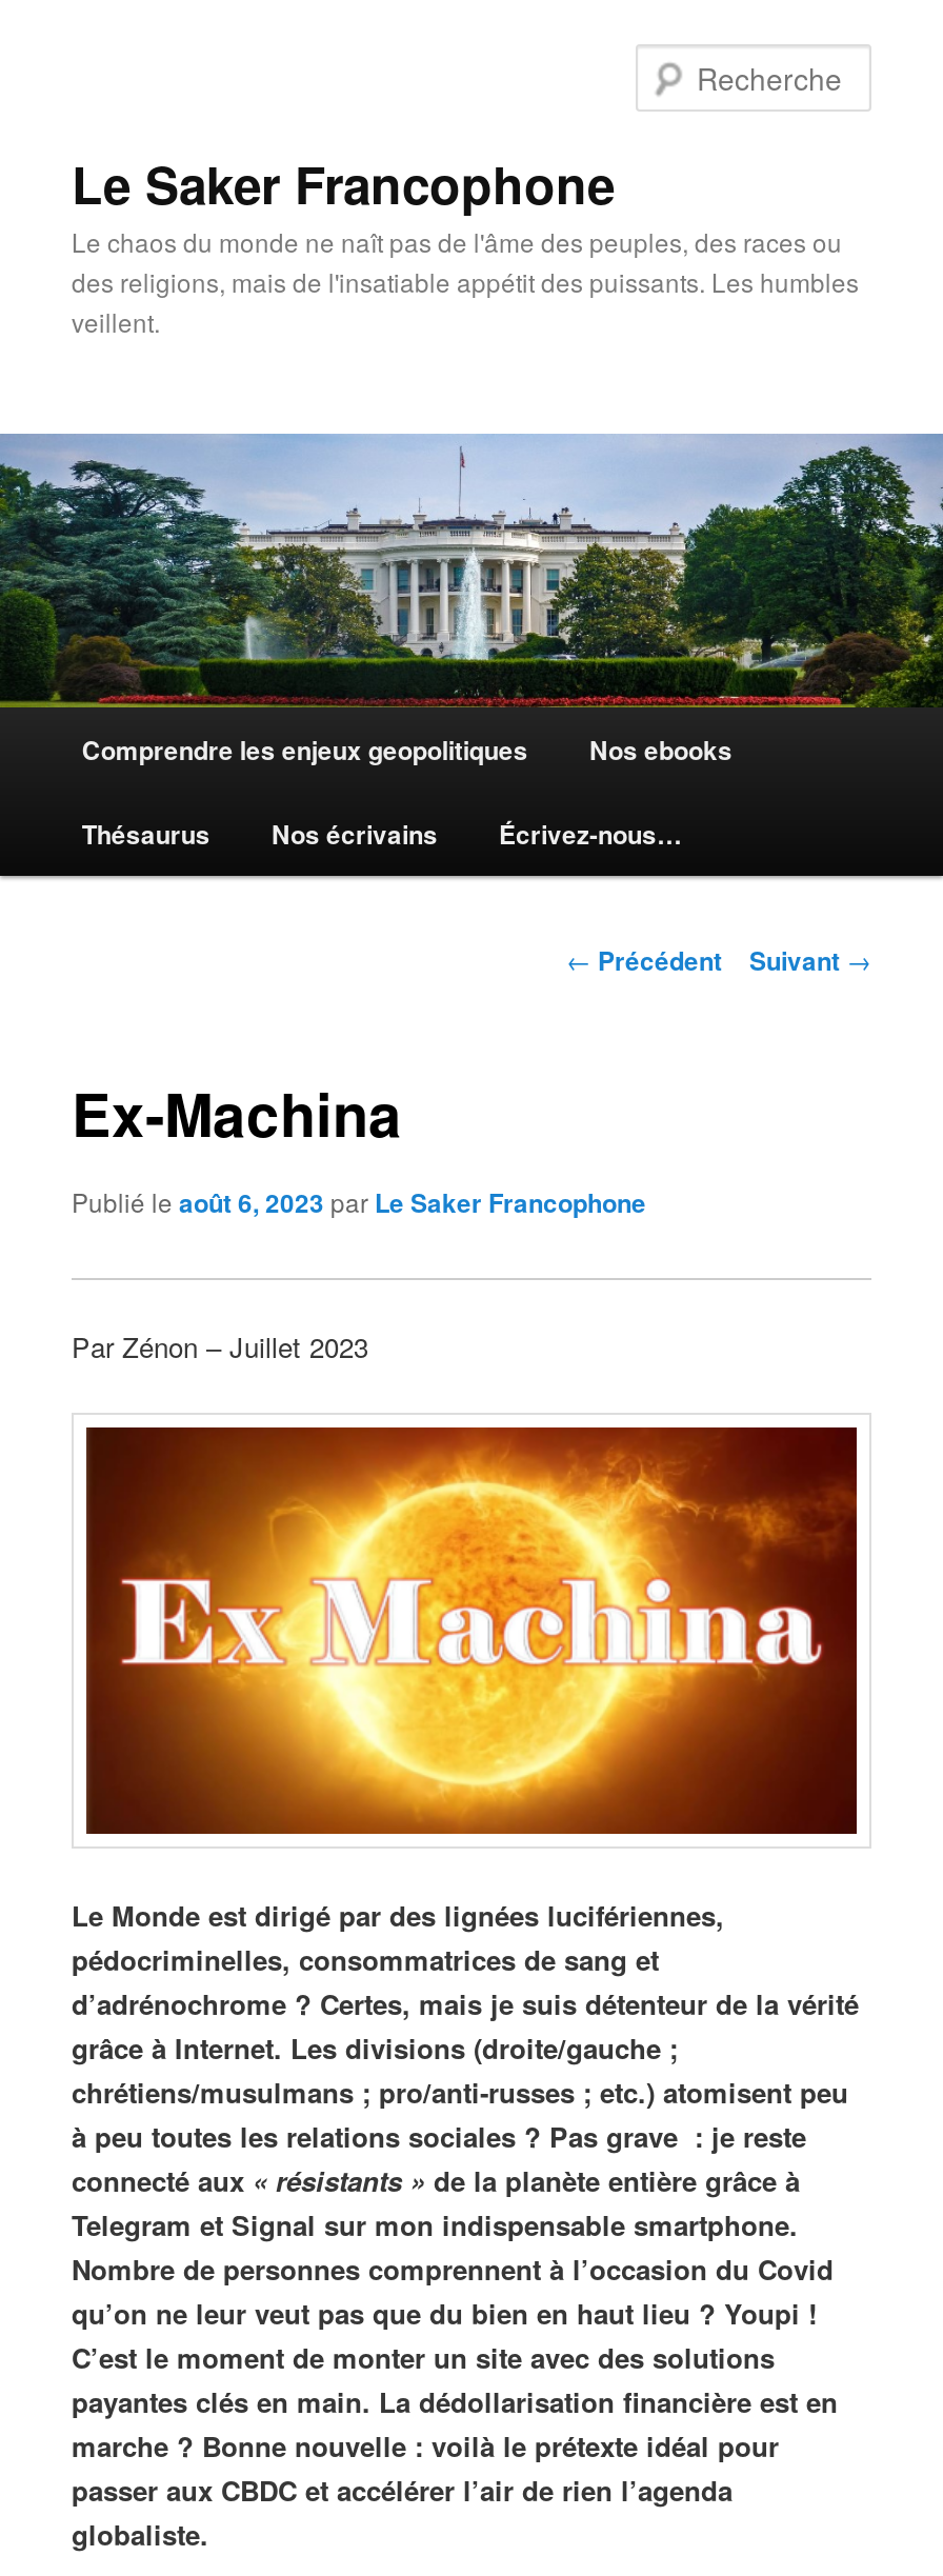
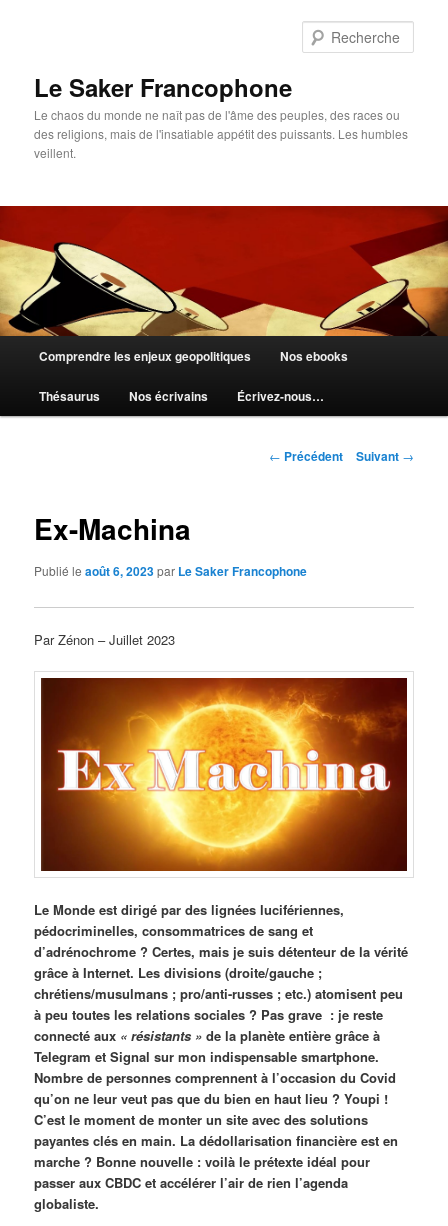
- [image]
+ [image]
